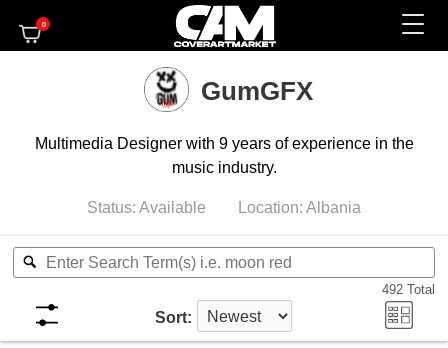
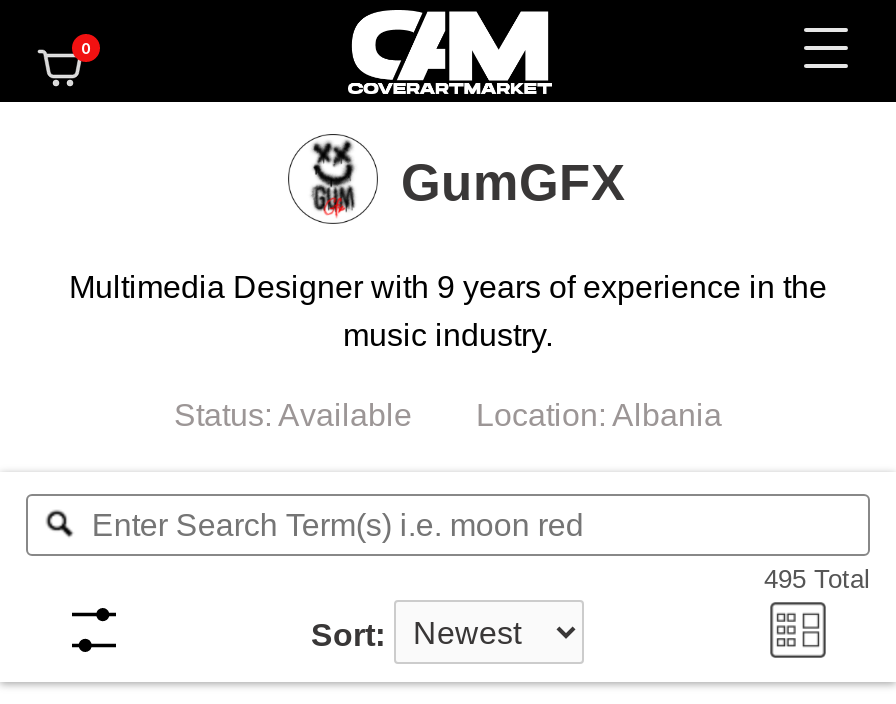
- 492 Total
+ 495 Total
